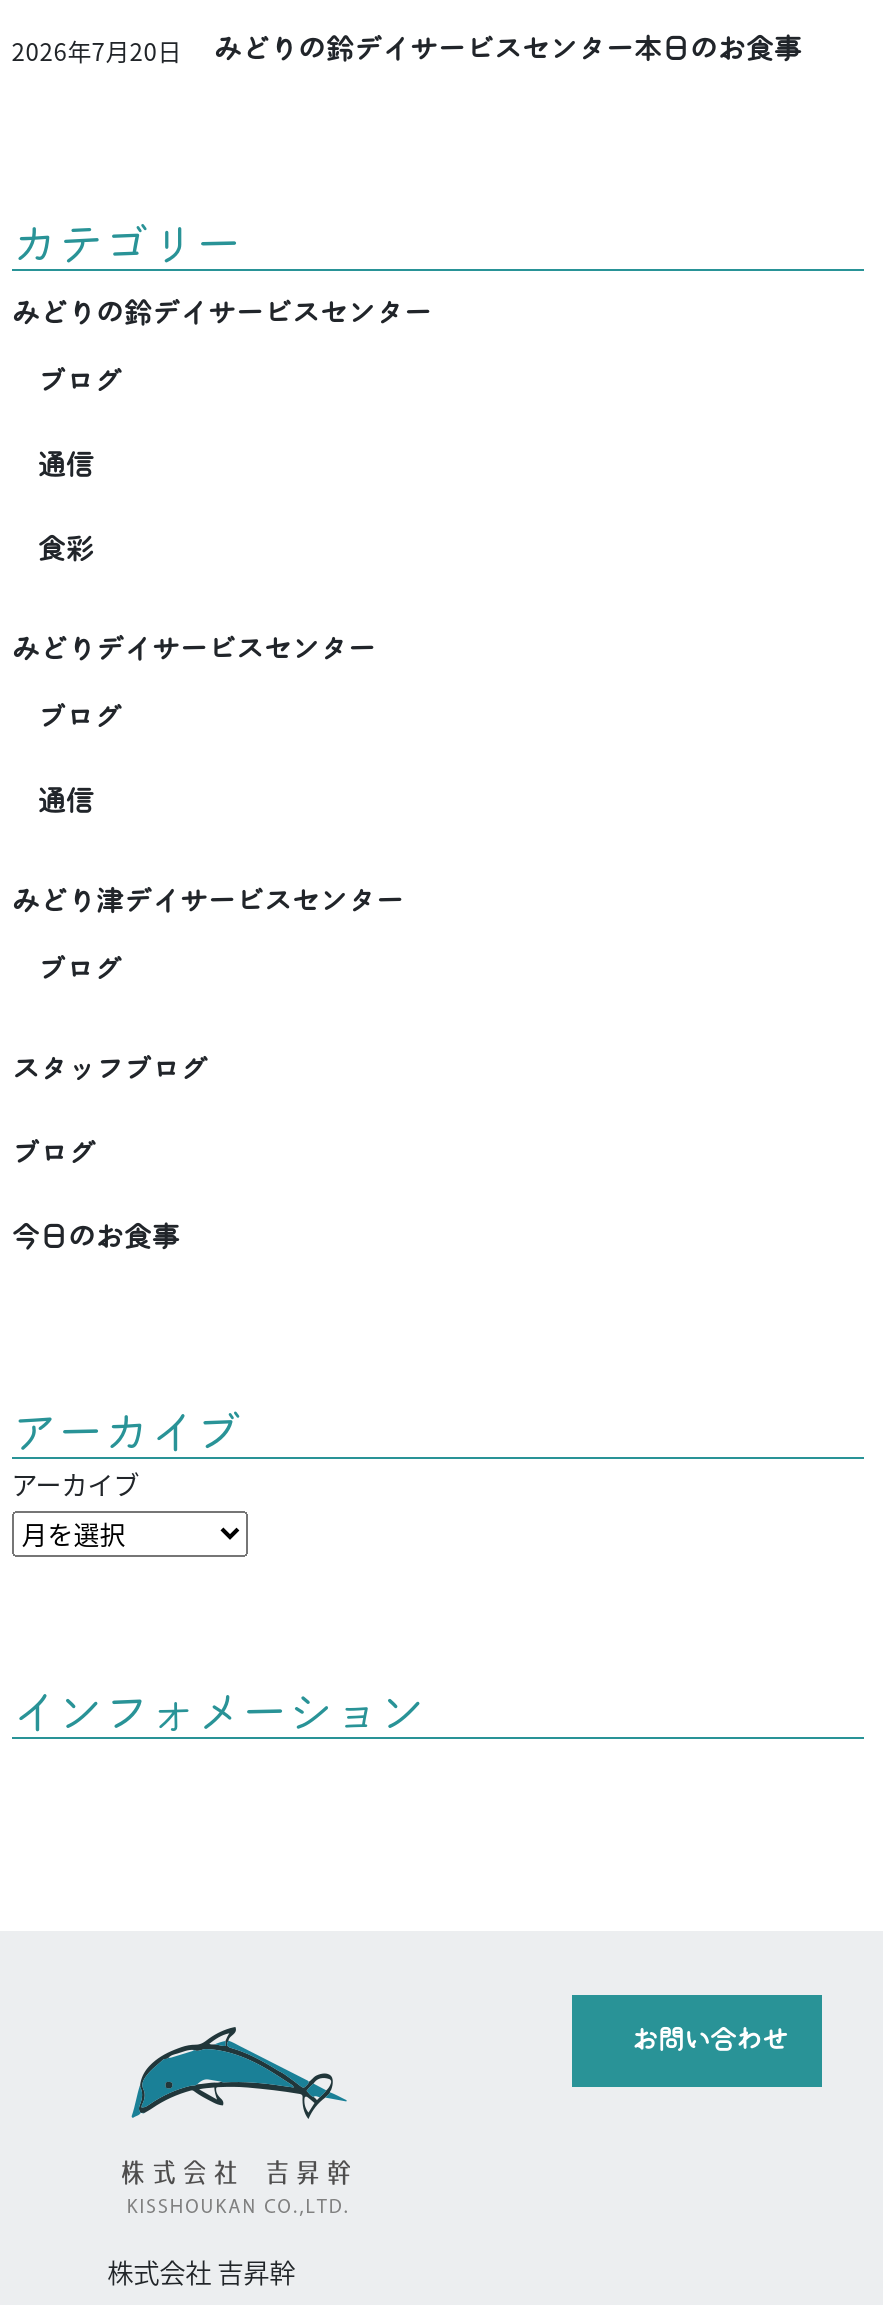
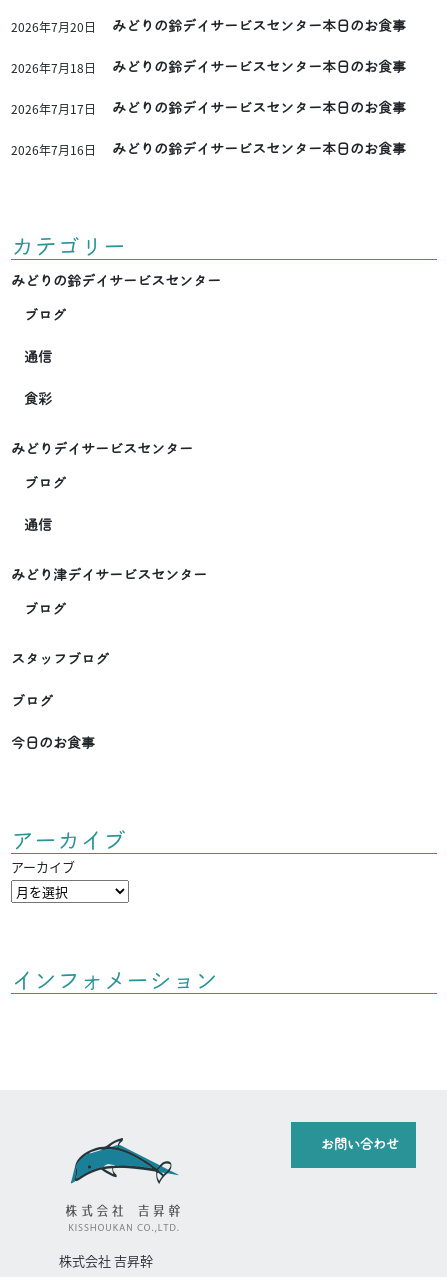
+ みどりの鈴デイサービスセンター本日のお食事
+ 2026年7月18日
+ みどりの鈴デイサービスセンター本日のお食事
+ 2026年7月17日
+ みどりの鈴デイサービスセンター本日のお食事
+ 2026年7月16日
